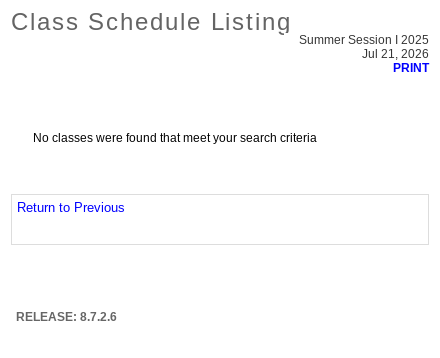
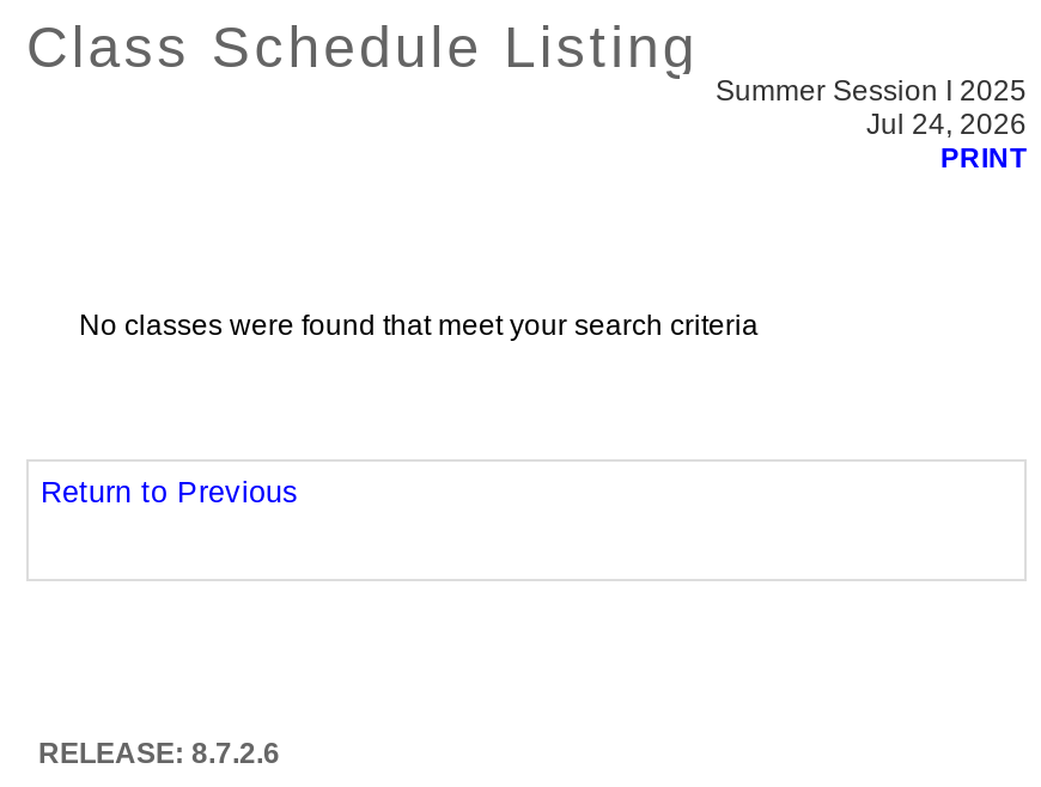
- Jul 21, 2026
+ Jul 24, 2026
